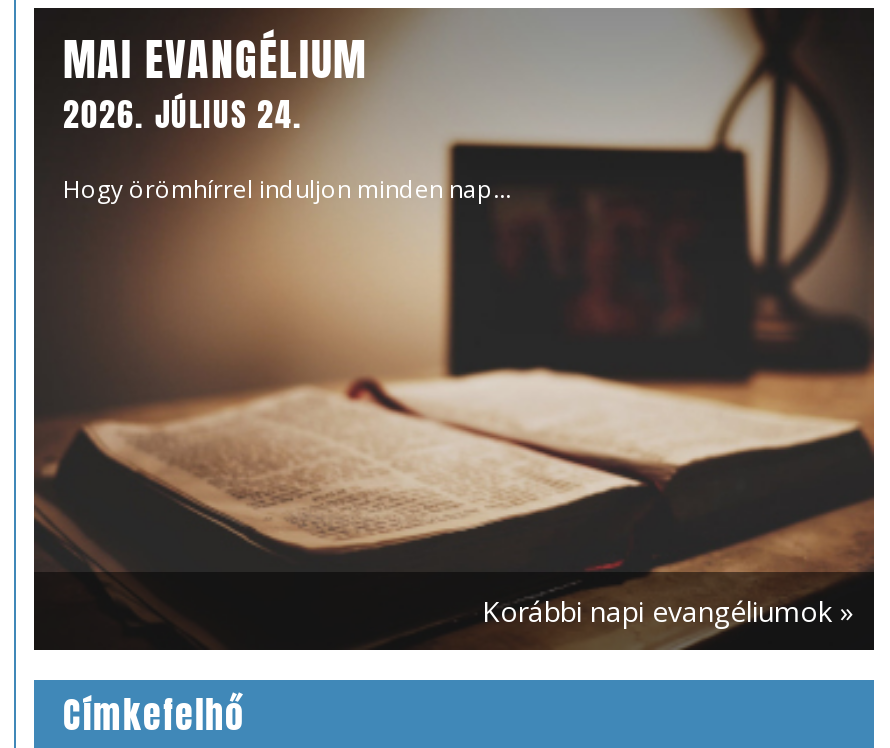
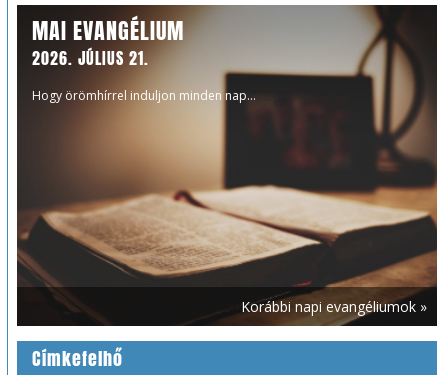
- 2026. JÚLIUS 24.
+ 2026. JÚLIUS 21.
